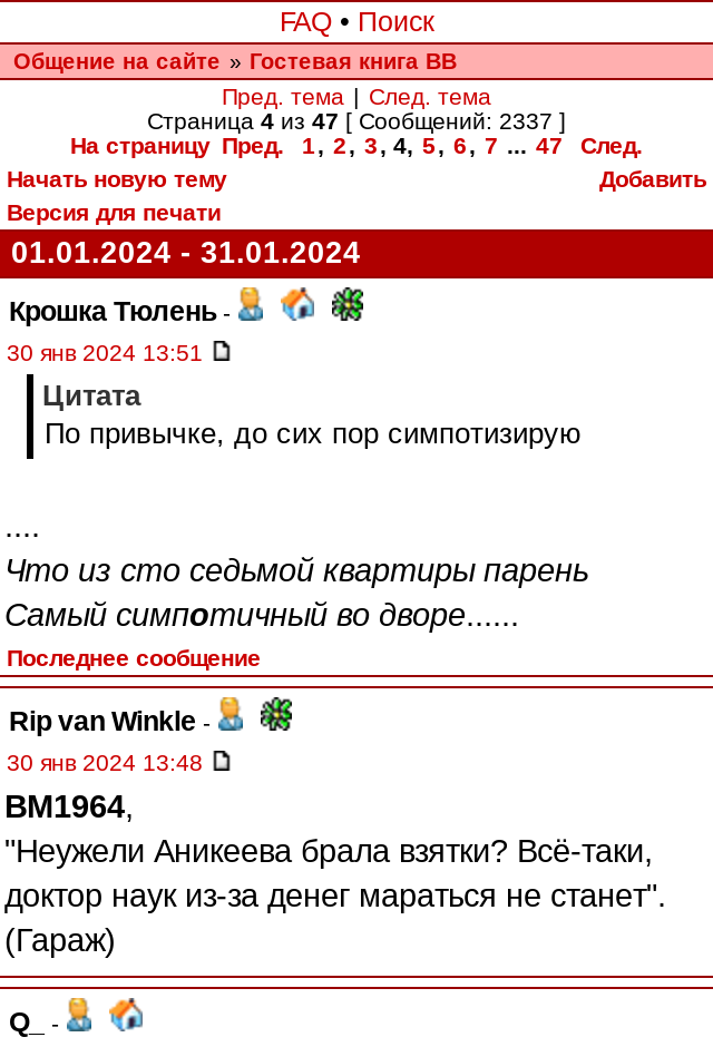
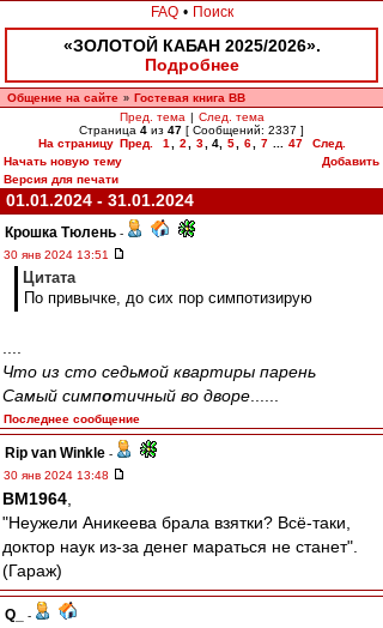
+ «ЗОЛОТОЙ КАБАН 2025/2026».
+ Подробнее
